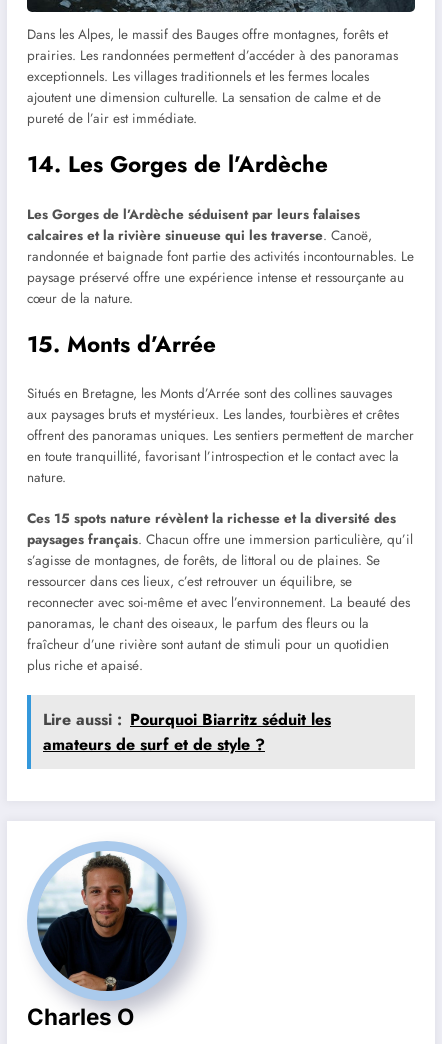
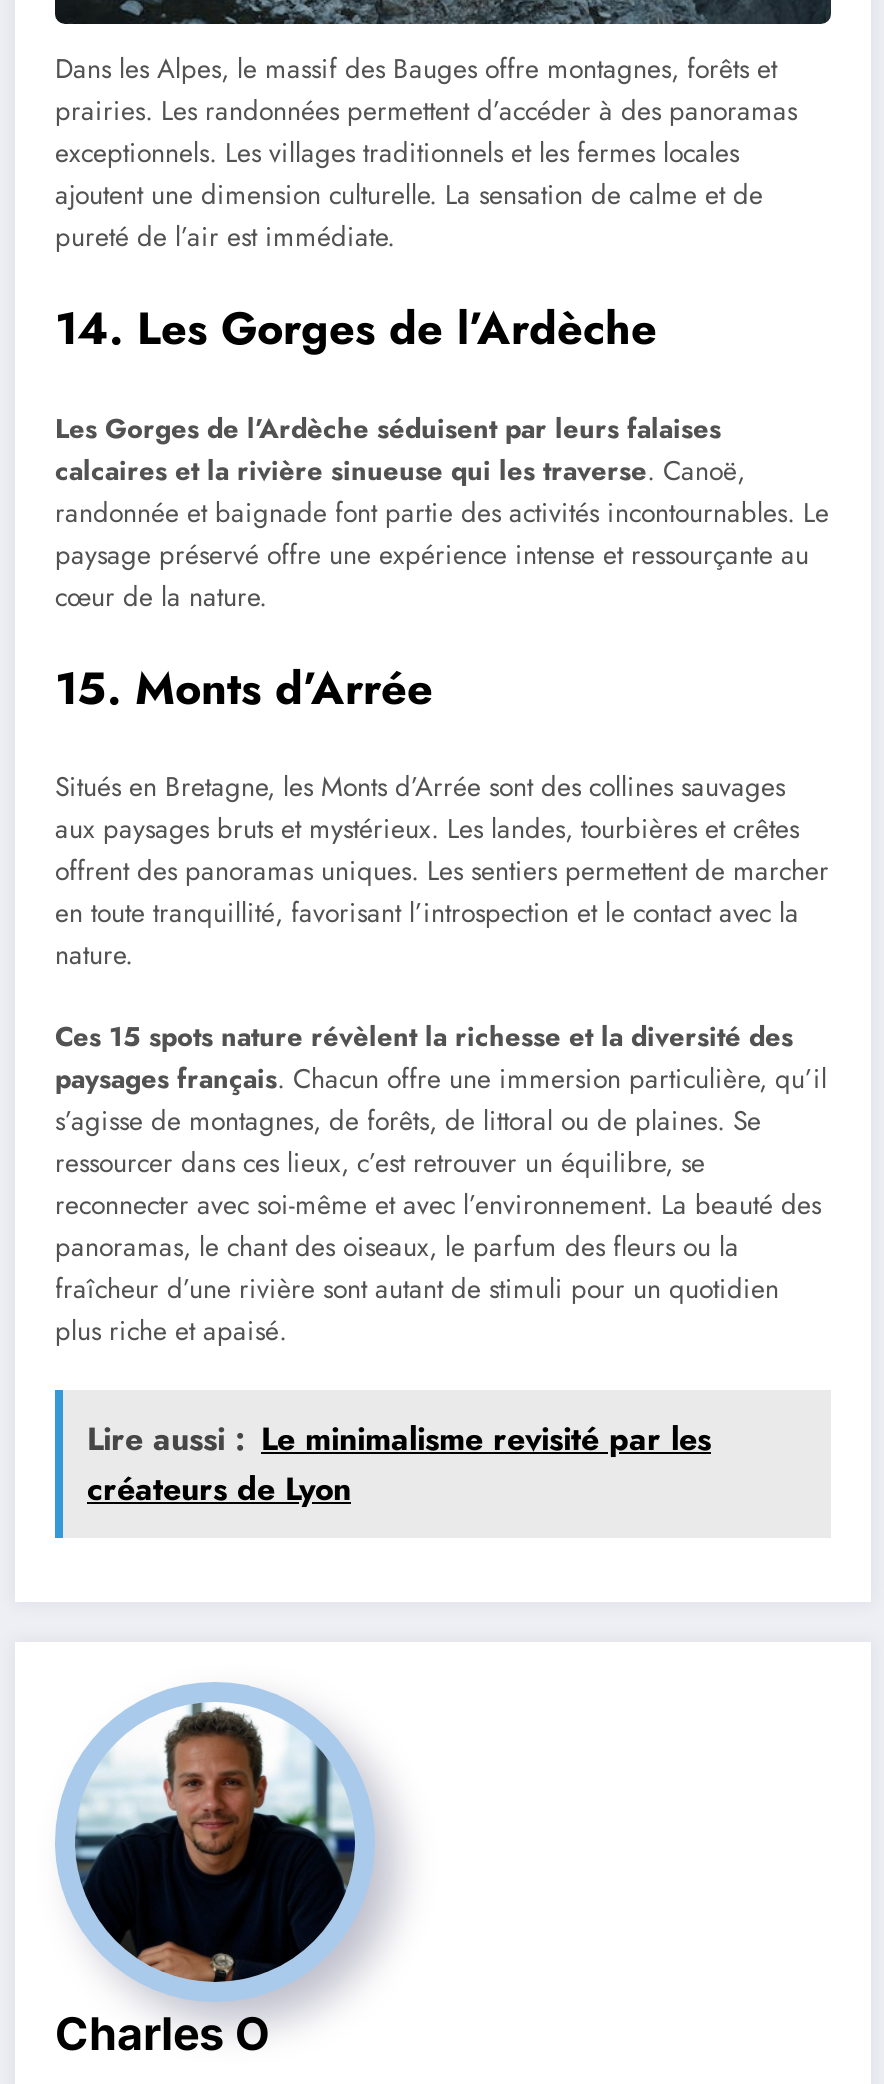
- Lire aussi : Pourquoi Biarritz séduit les
- amateurs de surf et de style ?
+ Lire aussi : Le minimalisme revisité par les
+ créateurs de Lyon
